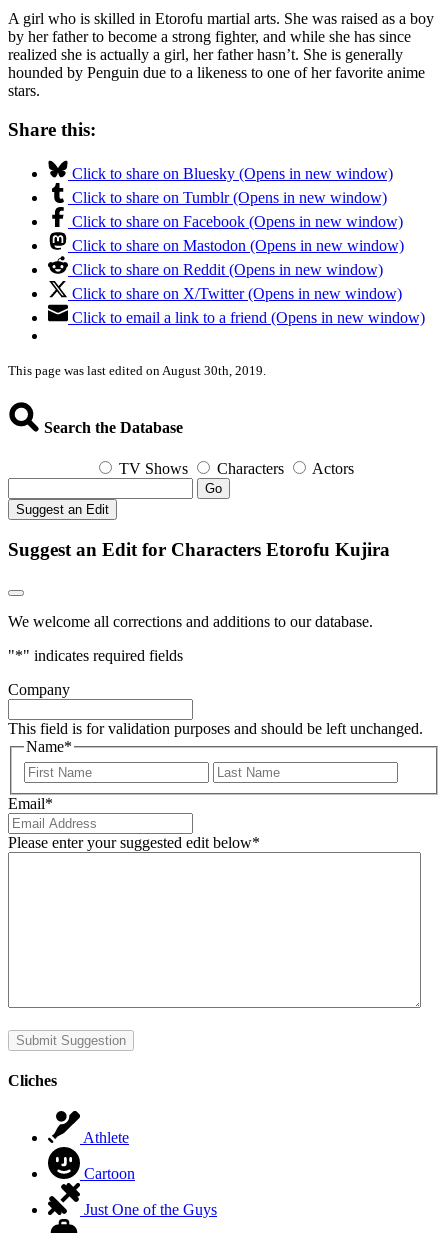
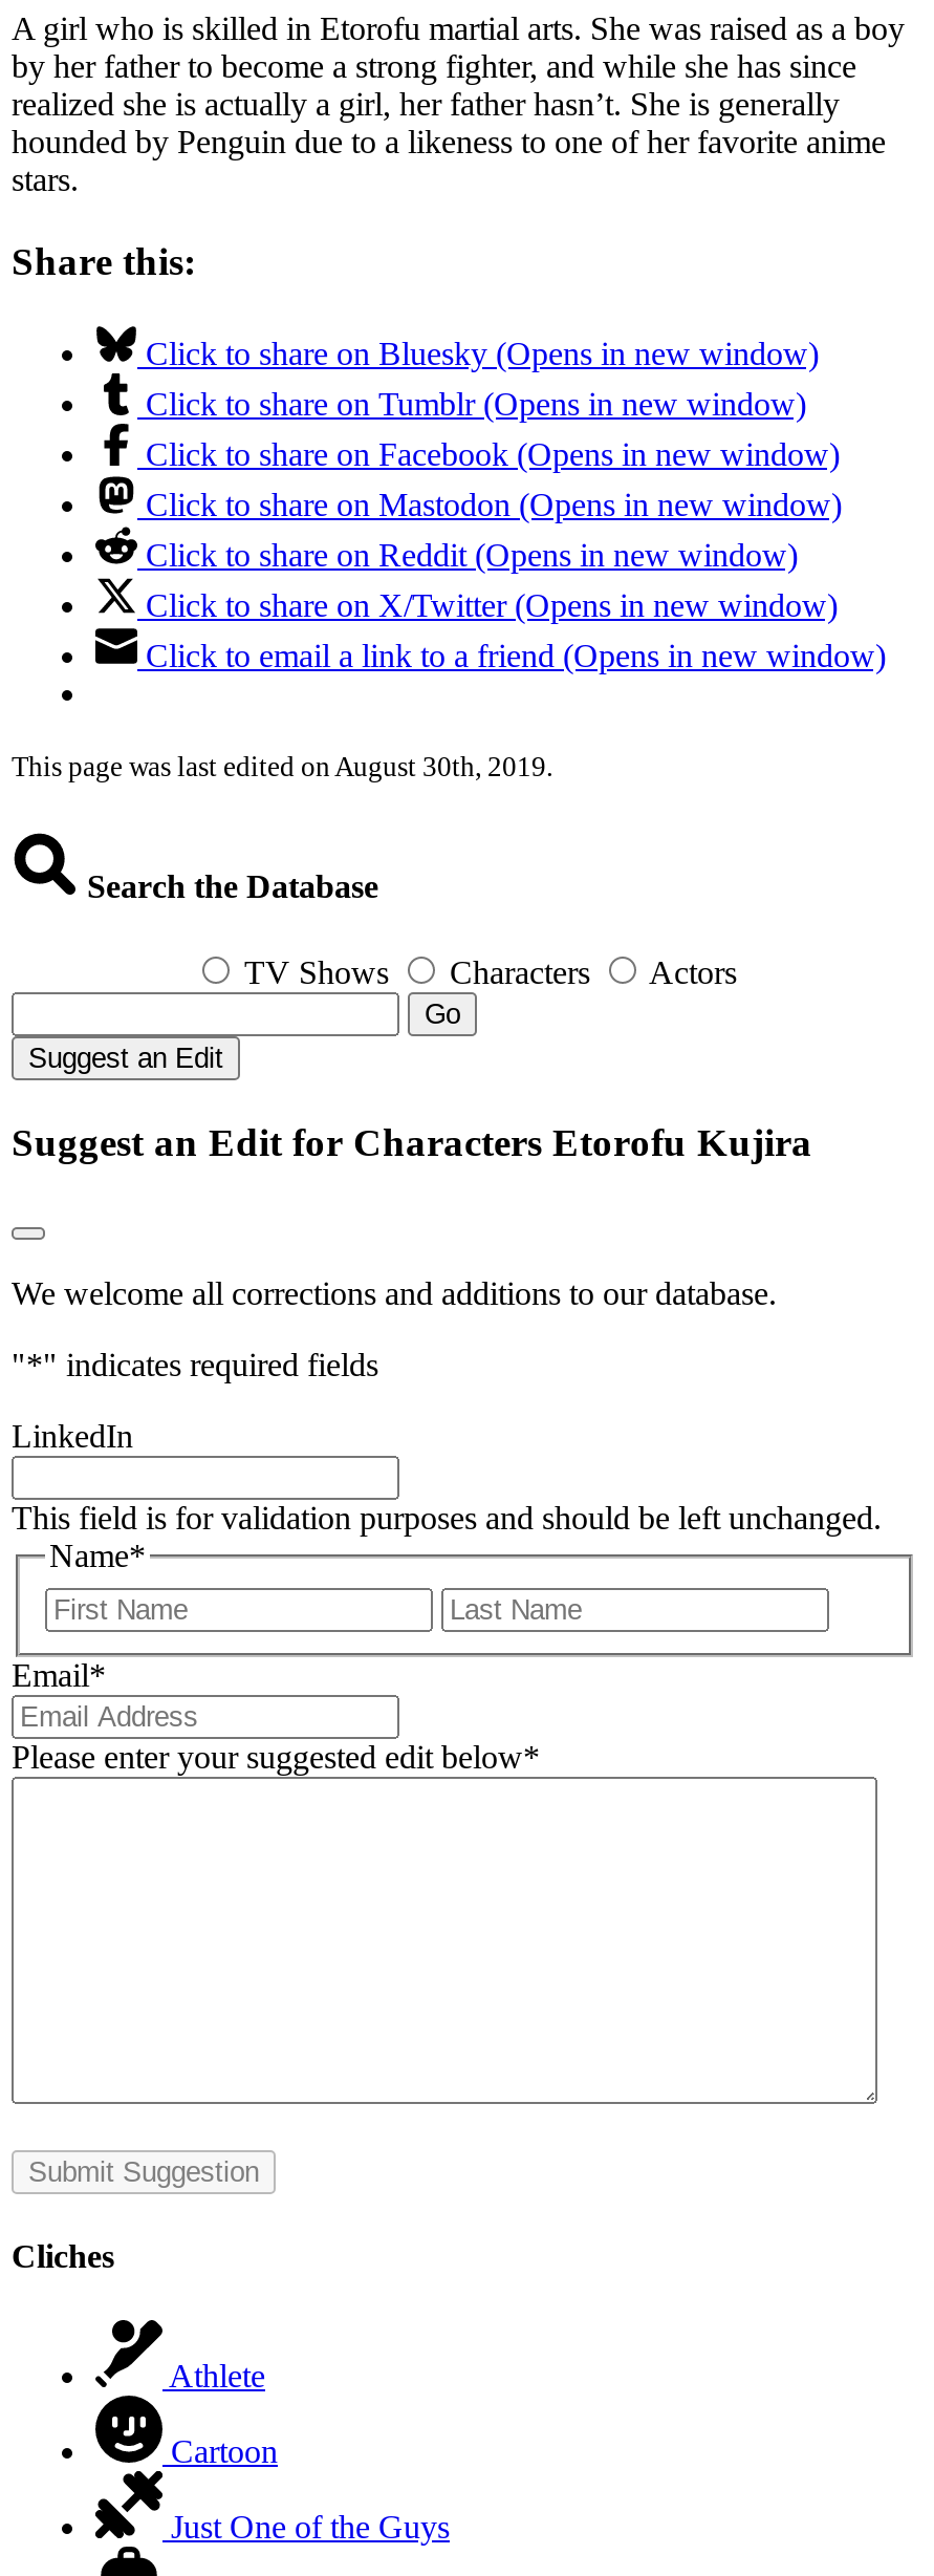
- Company
+ LinkedIn
